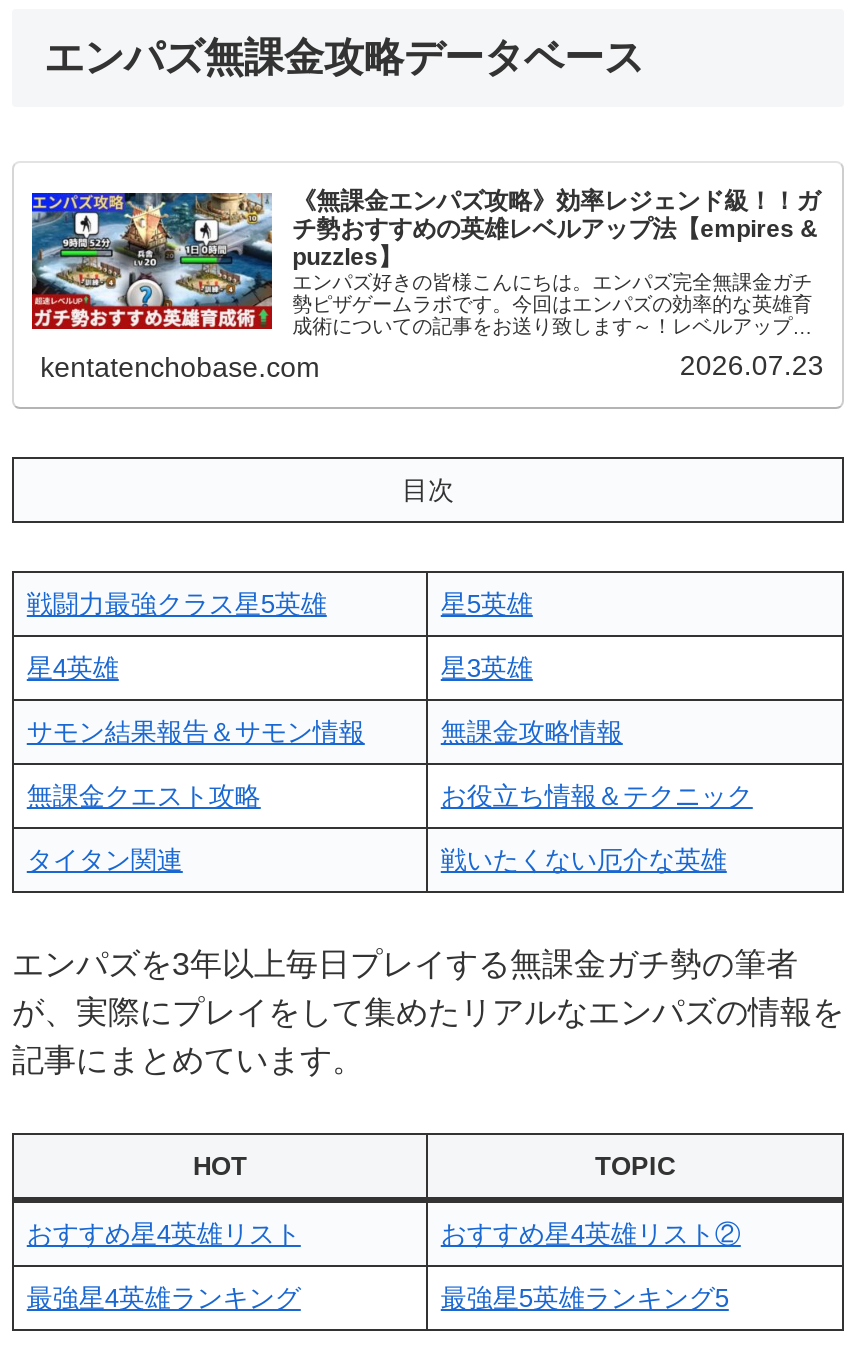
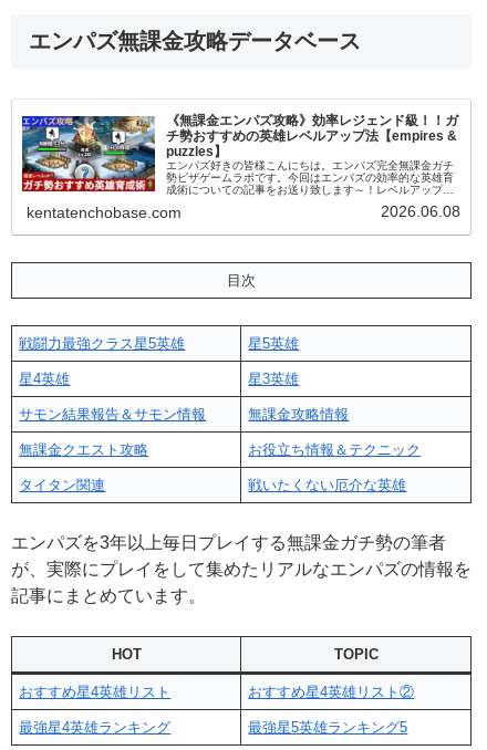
- 2026.07.23
+ 2026.06.08
